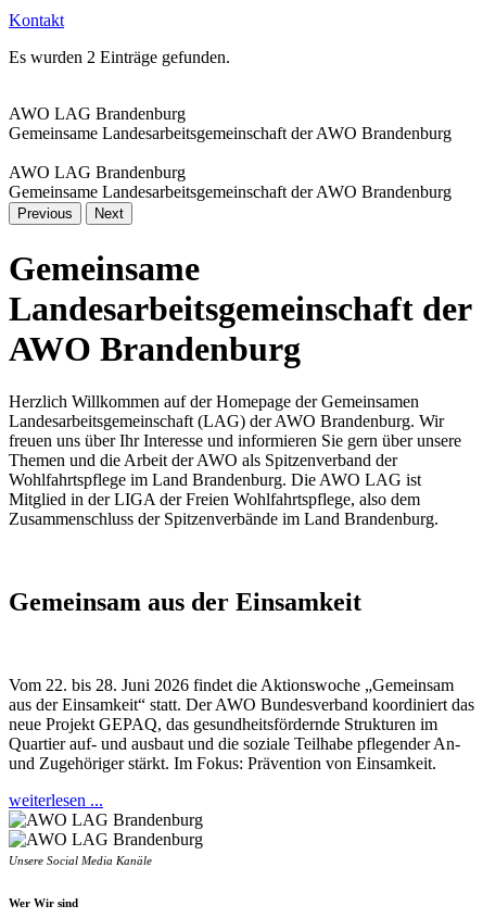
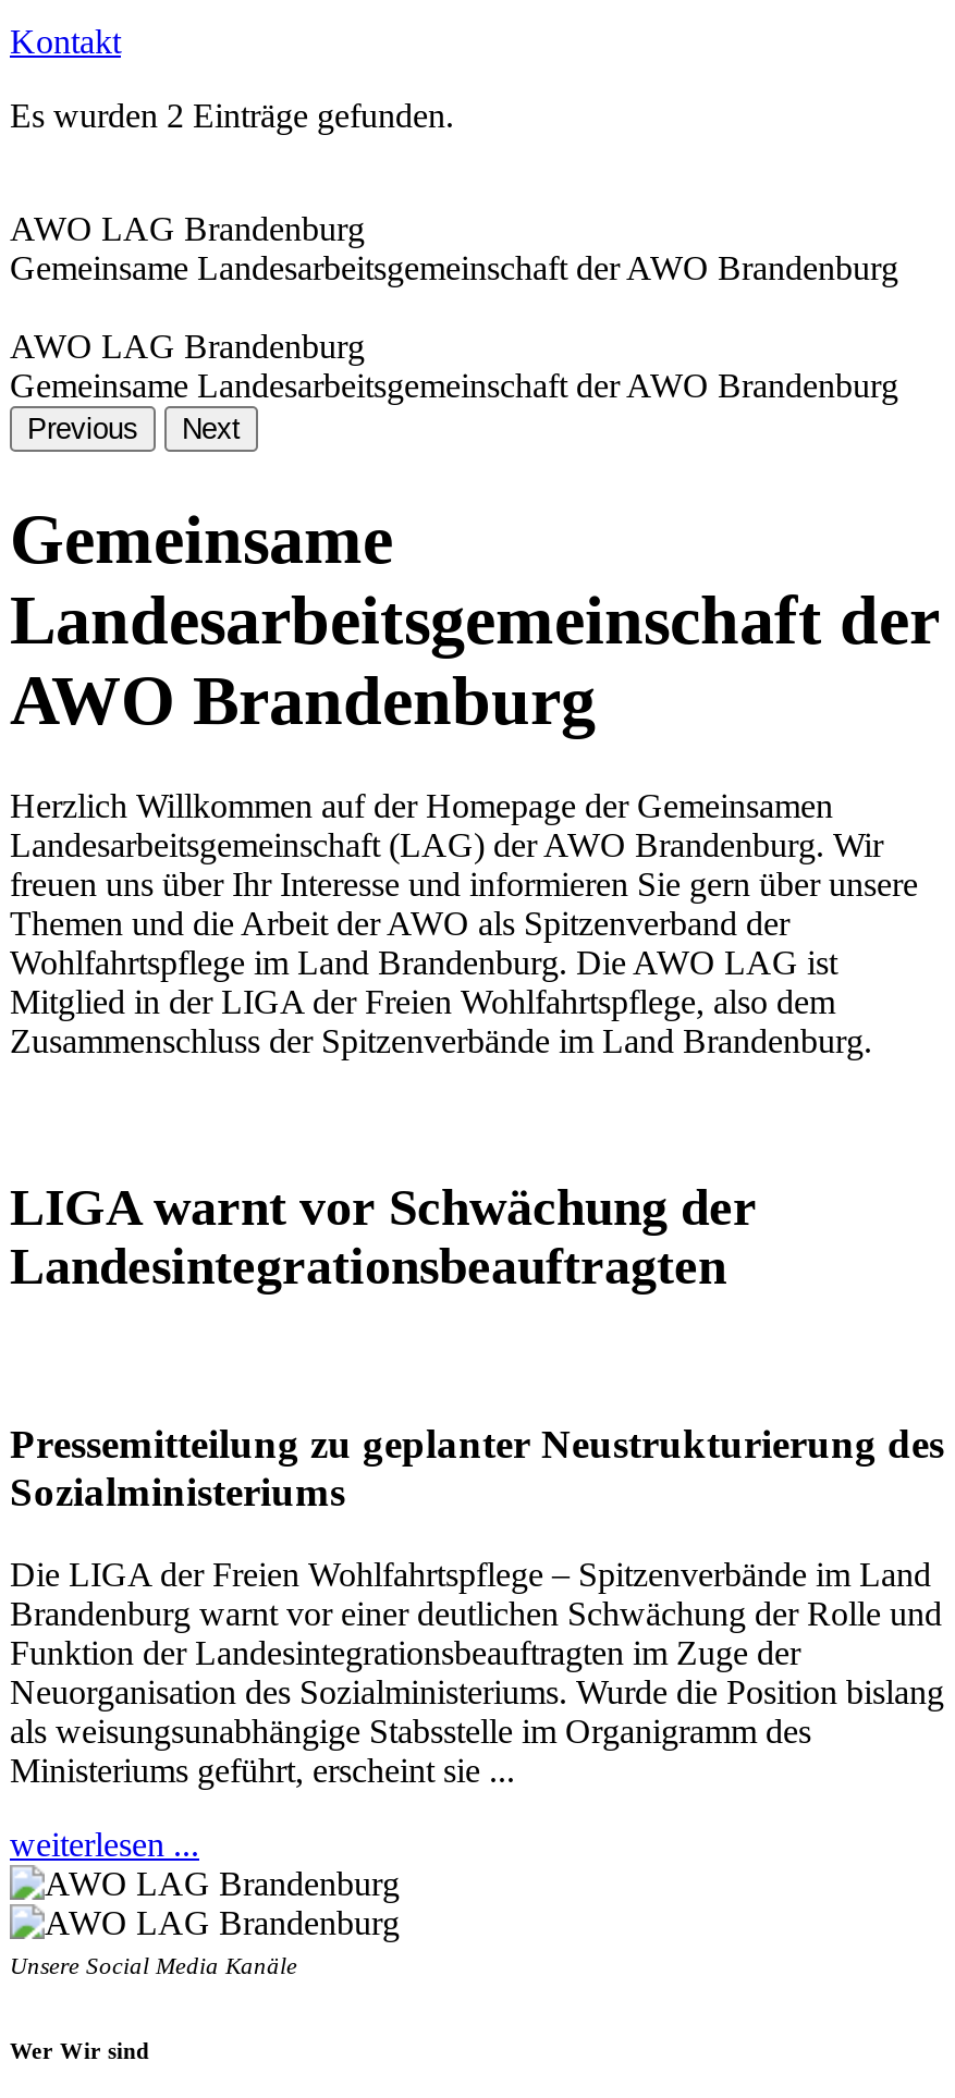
- Gemeinsam aus der Einsamkeit
- Vom 22. bis 28. Juni 2026 findet die Aktionswoche „Gemeinsam
- aus der Einsamkeit“ statt. Der AWO Bundesverband koordiniert das
- neue Projekt GEPAQ, das gesundheitsfördernde Strukturen im
- Quartier auf- und ausbaut und die soziale Teilhabe pflegender An-
- und Zugehöriger stärkt. Im Fokus: Prävention von Einsamkeit.
+ LIGA warnt vor Schwächung der
+ Landesintegrationsbeauftragten
+ Pressemitteilung zu geplanter Neustrukturierung des
+ Sozialministeriums
+ Die LIGA der Freien Wohlfahrtspflege – Spitzenverbände im Land
+ Brandenburg warnt vor einer deutlichen Schwächung der Rolle und
+ Funktion der Landesintegrationsbeauftragten im Zuge der
+ Neuorganisation des Sozialministeriums. Wurde die Position bislang
+ als weisungsunabhängige Stabsstelle im Organigramm des
+ Ministeriums geführt, erscheint sie ...
